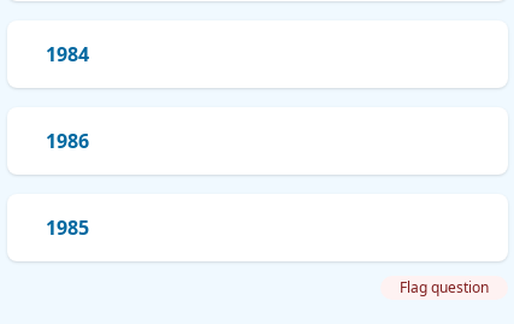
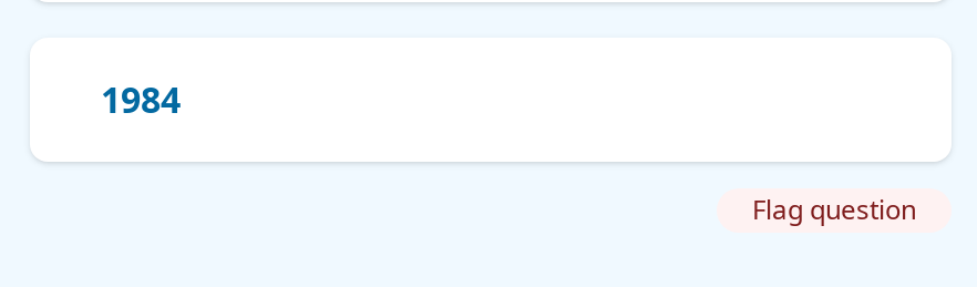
- 1986
- 1985
